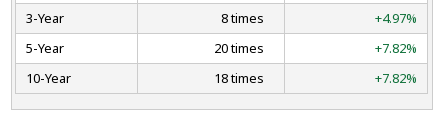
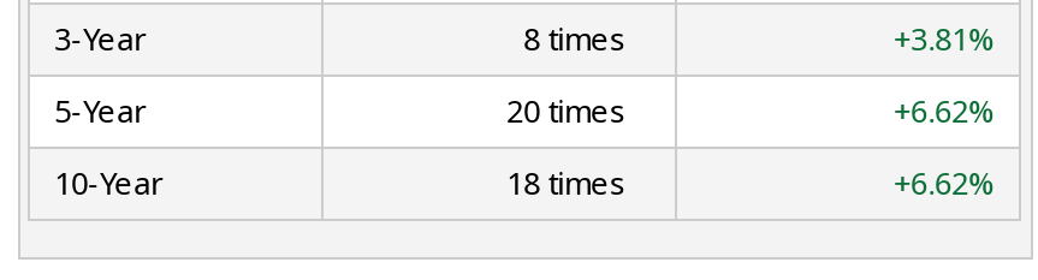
- +4.97%
+ +3.81%

- +7.82%
+ +6.62%

- +7.82%
+ +6.62%
